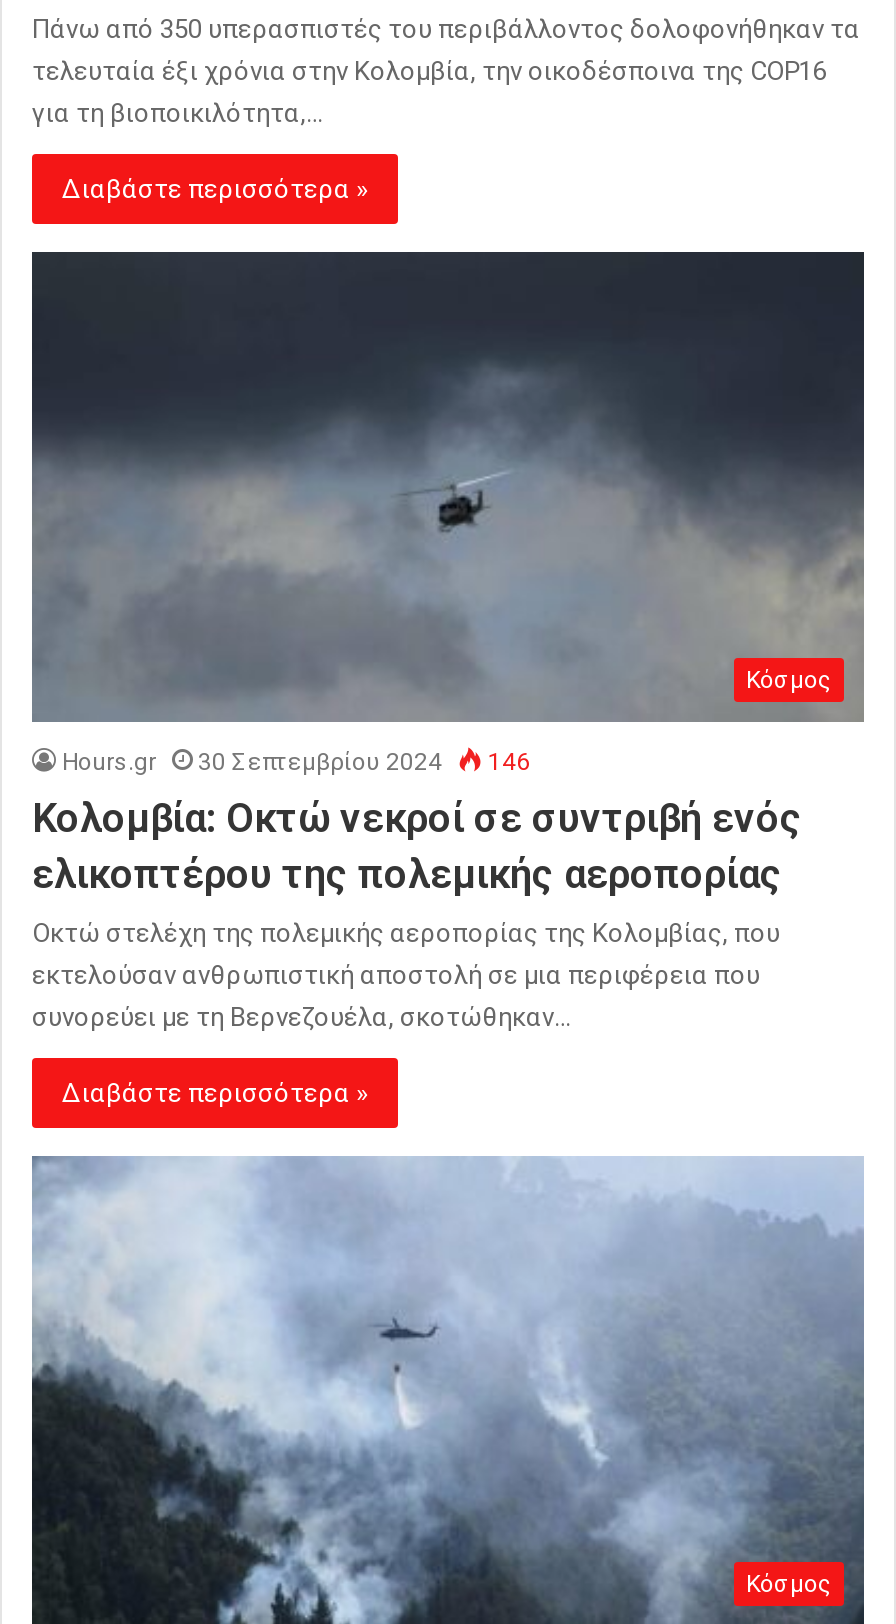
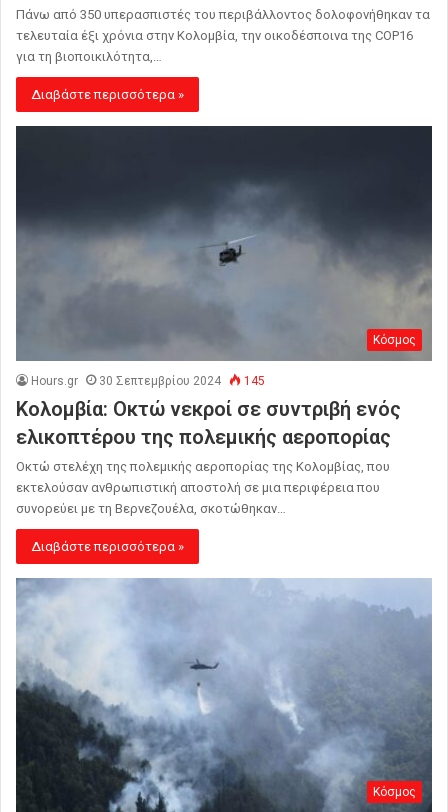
- Hours.gr 30 Σεπτεμβρίου 2024 146
+ Hours.gr 30 Σεπτεμβρίου 2024 145
